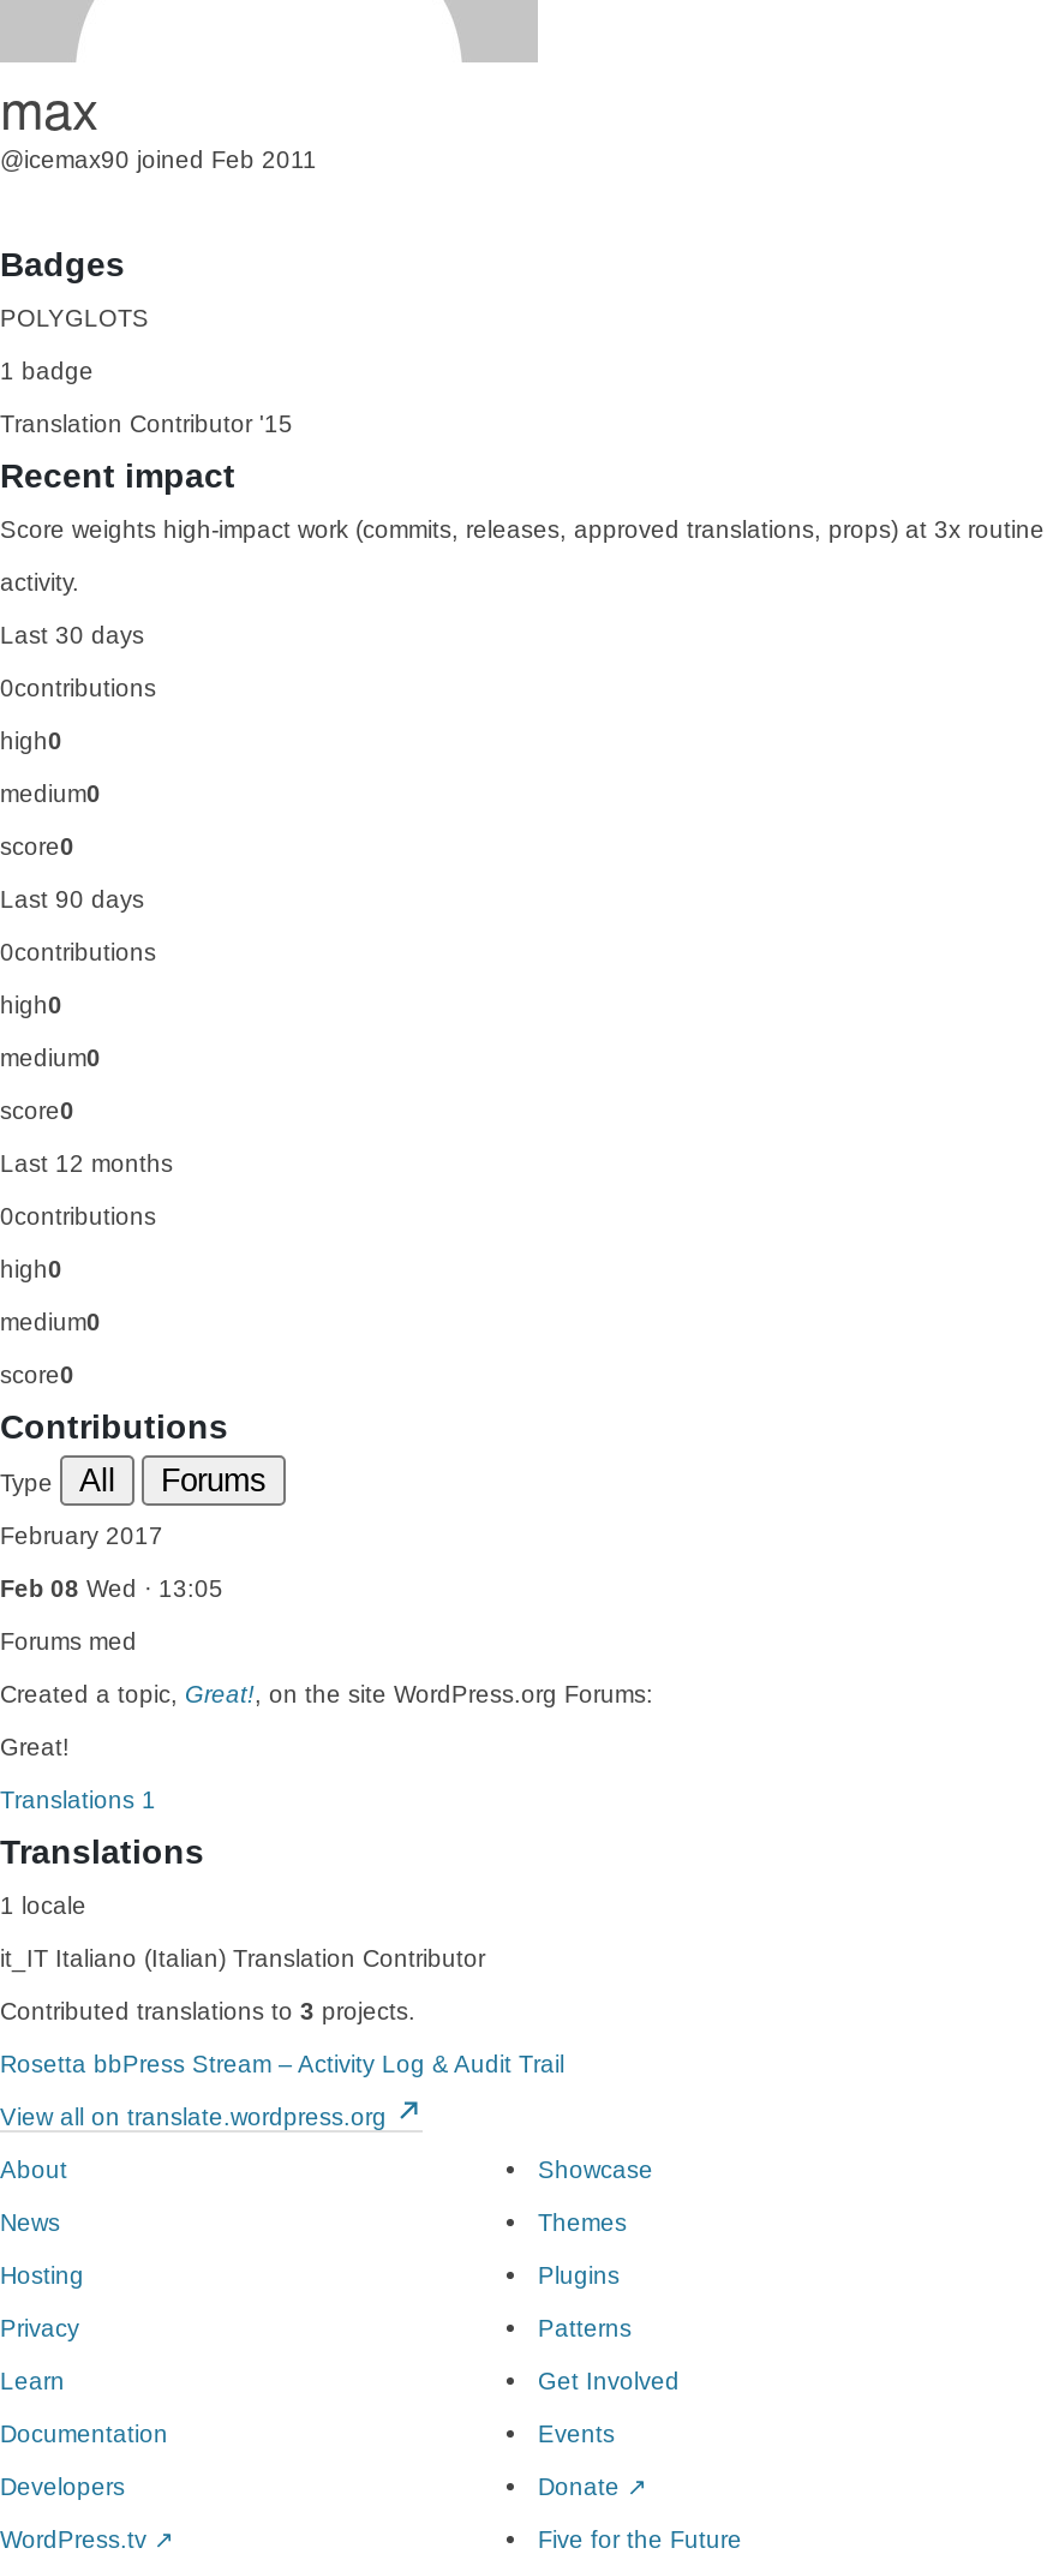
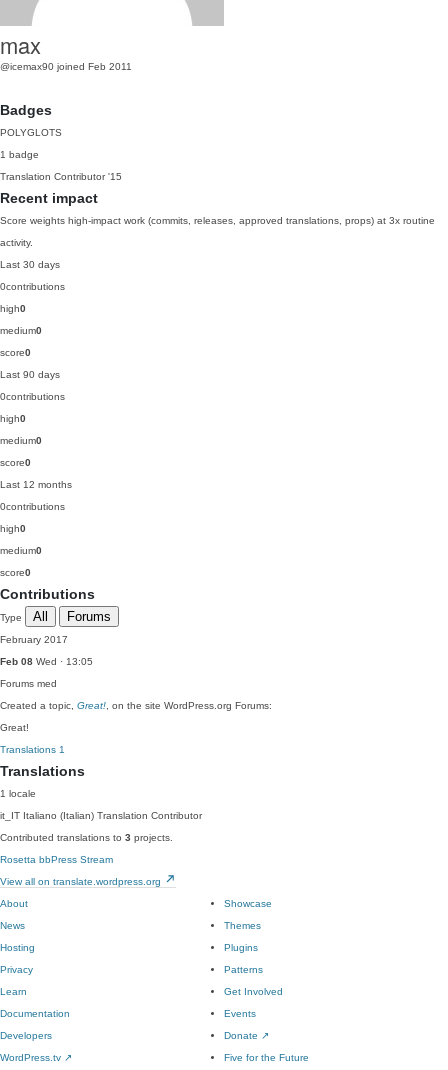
- Rosetta bbPress Stream – Activity Log & Audit Trail
+ Rosetta bbPress Stream
